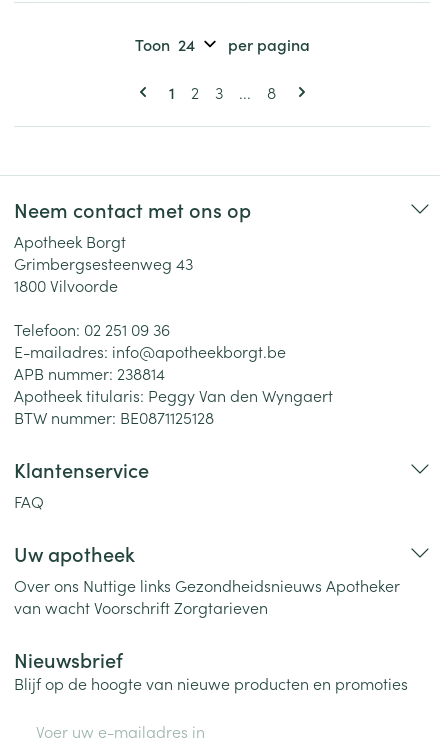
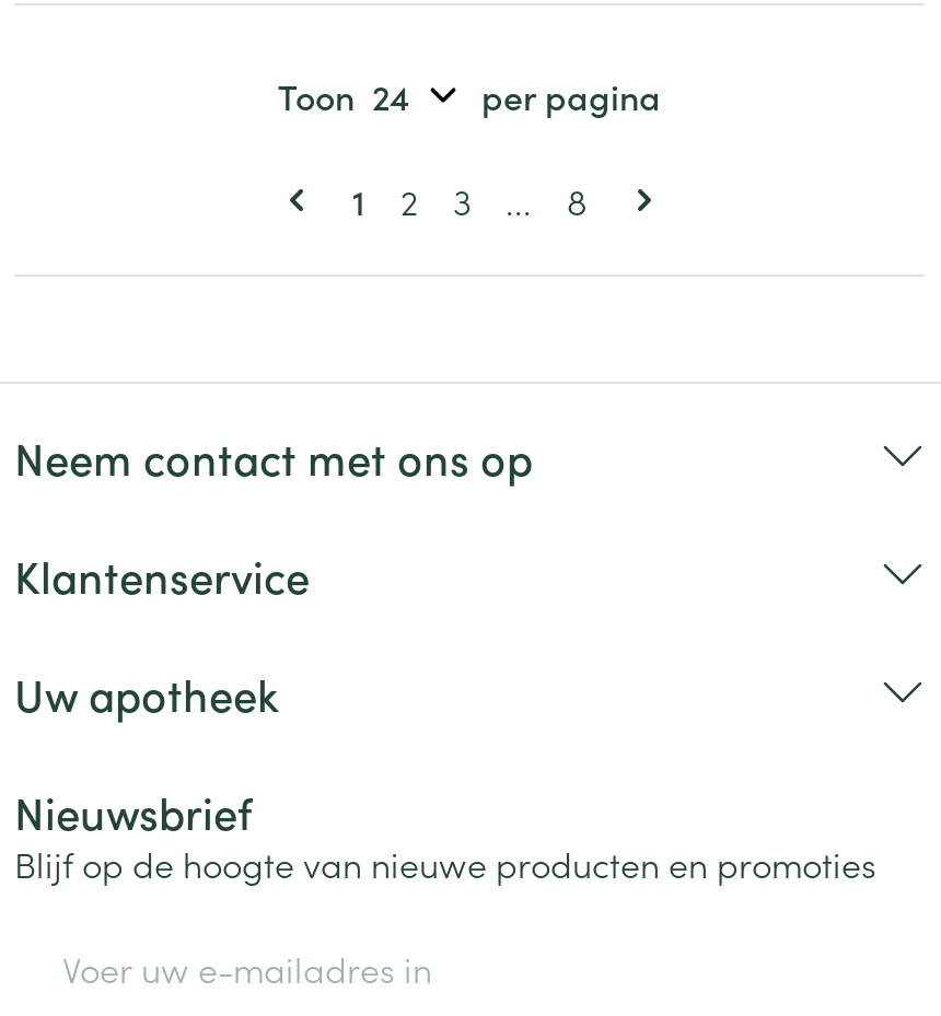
- Apotheek Borgt
- Grimbergsesteenweg 43
- 1800 Vilvoorde
- Telefoon: 02 251 09 36
- E-mailadres: info@apotheekborgt.be
- APB nummer: 238814
- Apotheek titularis: Peggy Van den Wyngaert
- BTW nummer: BE0871125128

- FAQ

- Over ons Nuttige links Gezondheidsnieuws Apotheker
- van wacht Voorschrift Zorgtarieven
